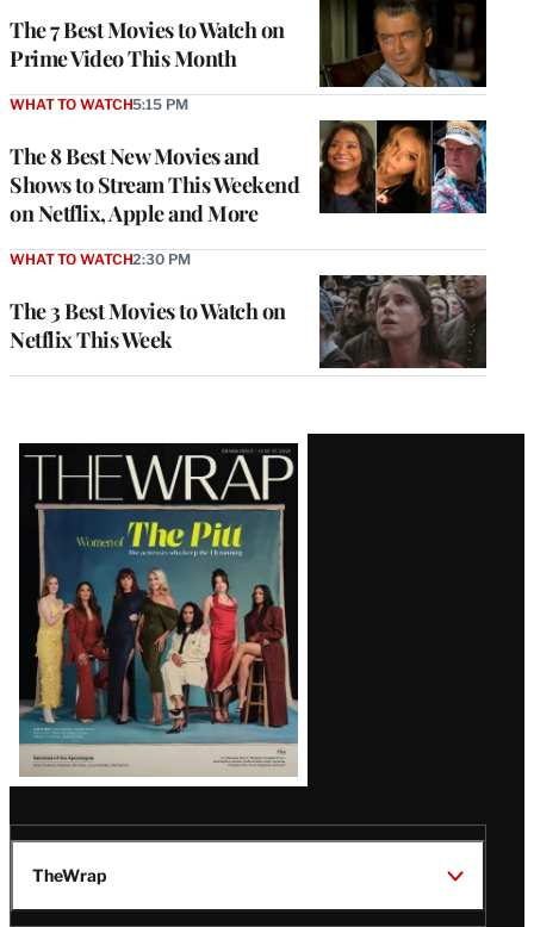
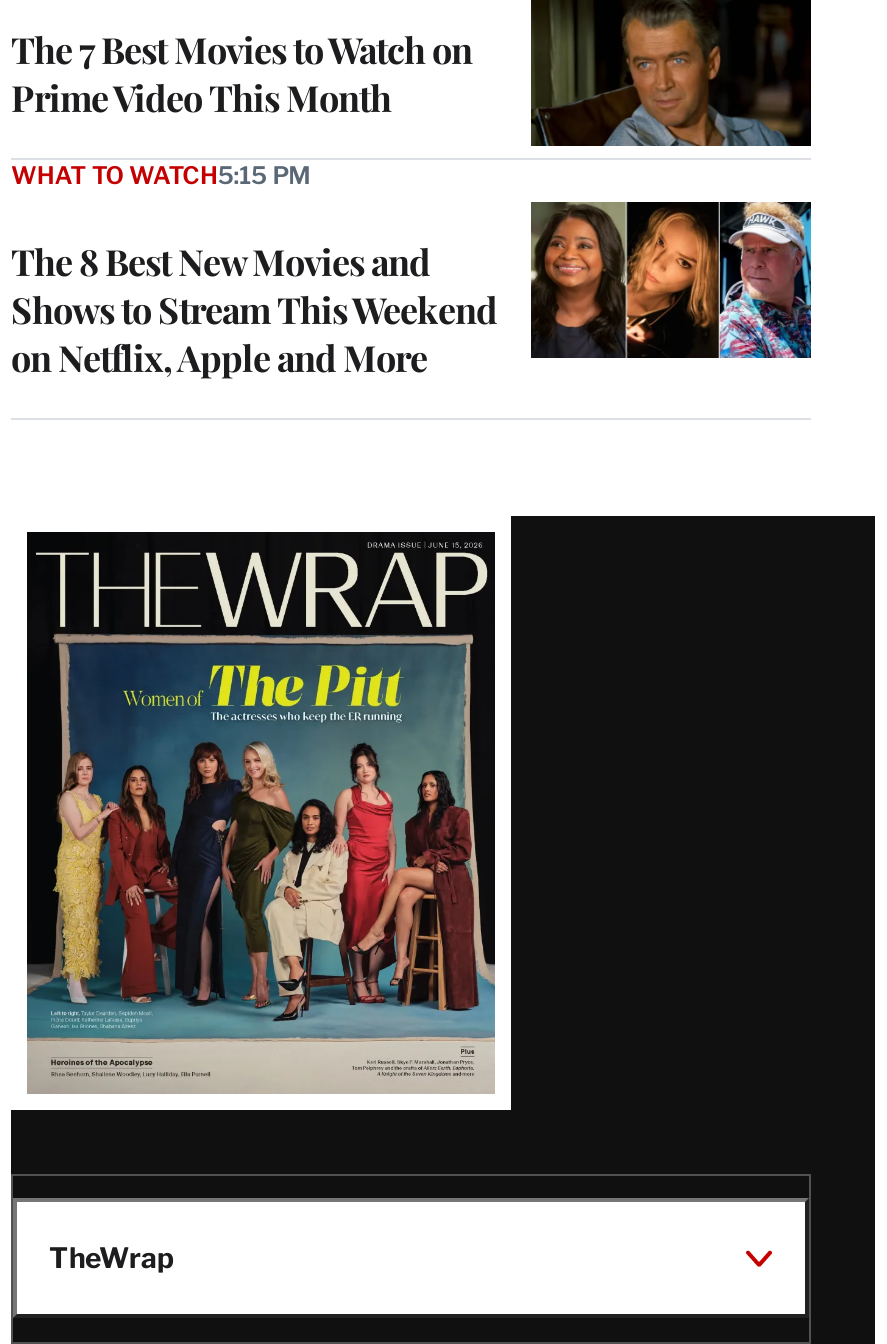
- WHAT TO WATCH2:30 PM

- [image]
- The 3 Best Movies to Watch on
- Netflix This Week
